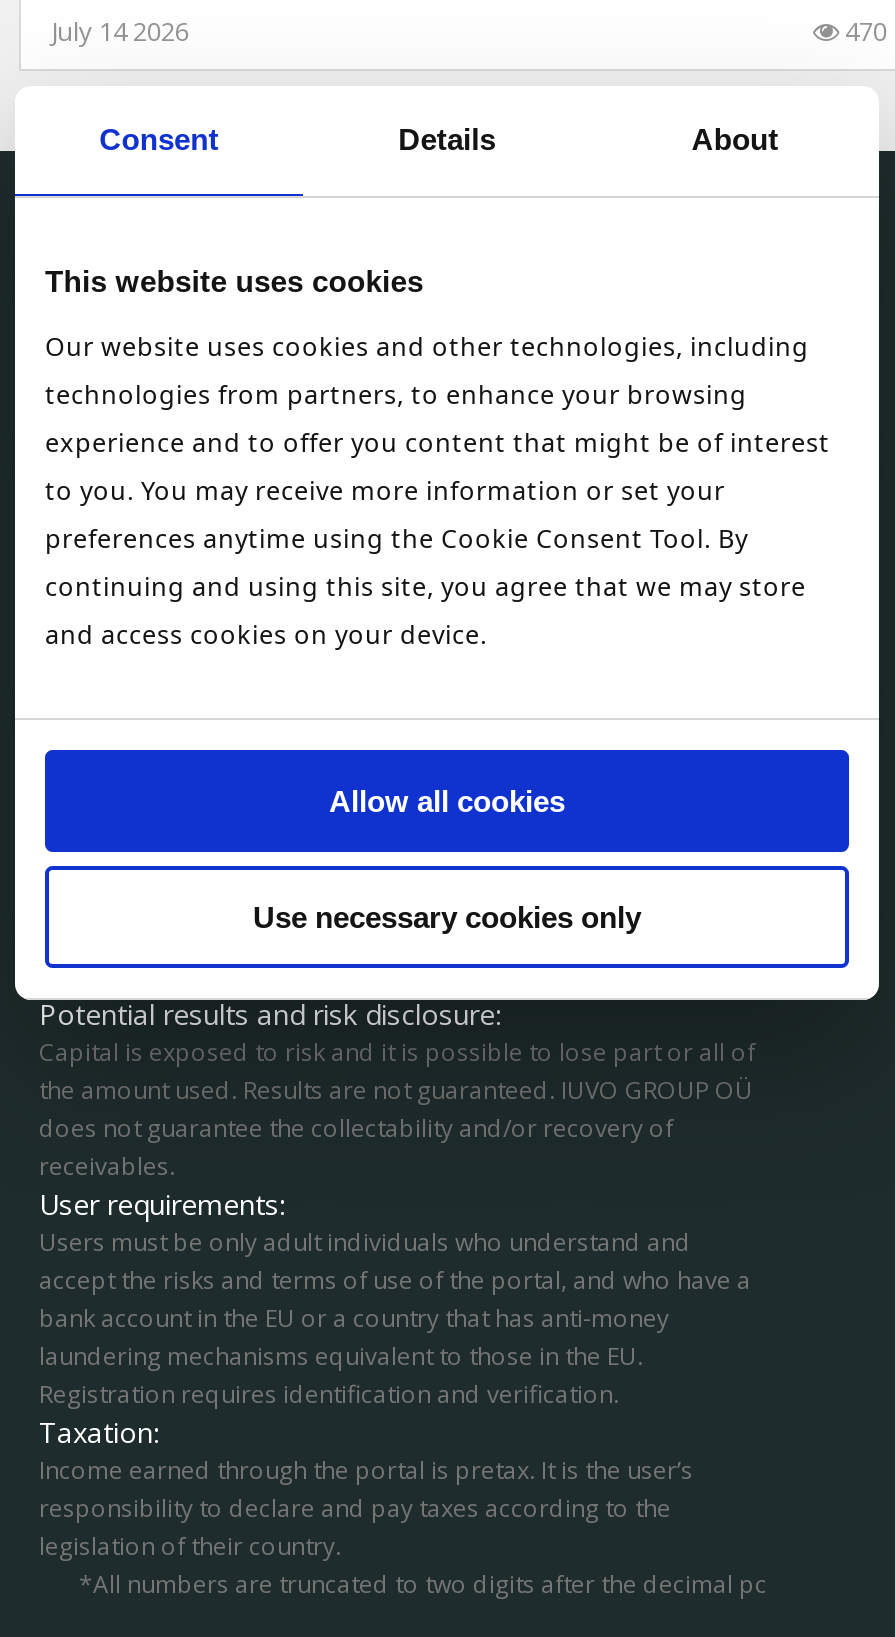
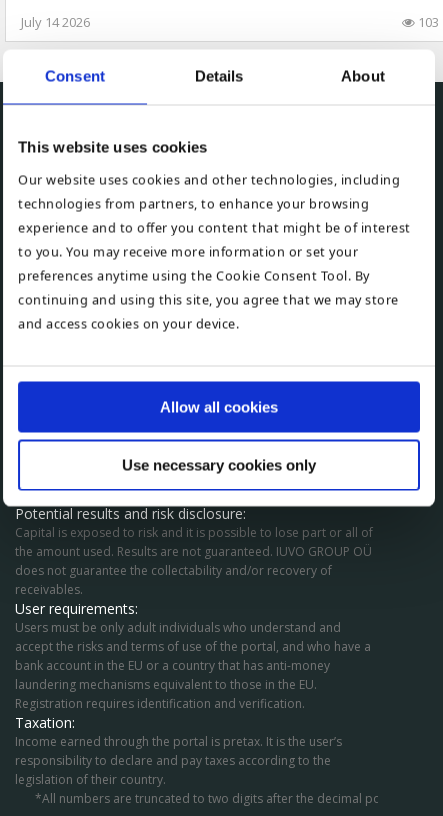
- 470
+ 103
